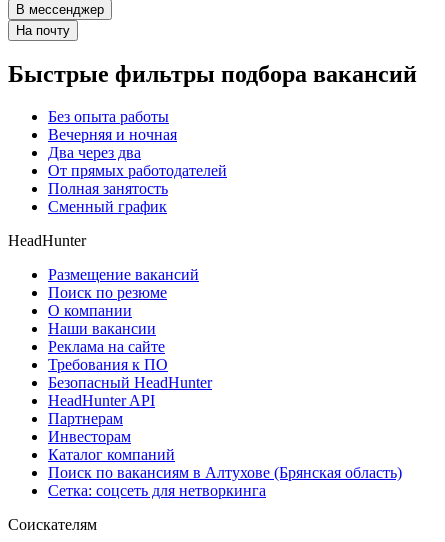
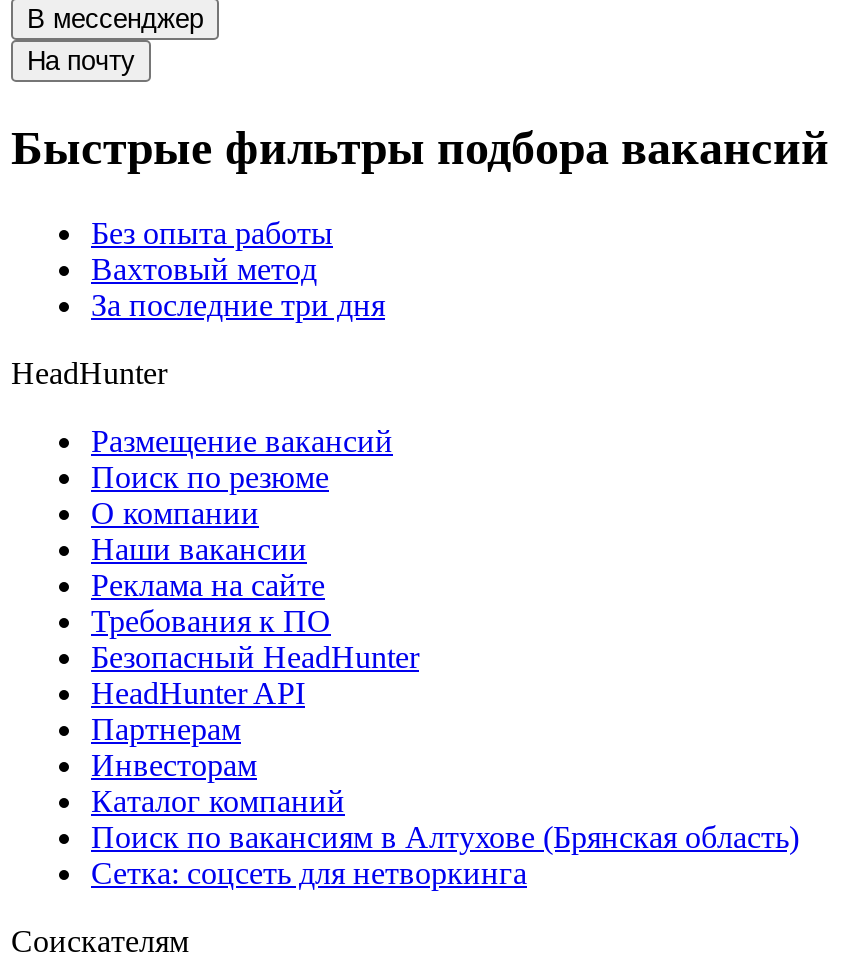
- Вечерняя и ночная
- Два через два
- От прямых работодателей
- Полная занятость
- Сменный график
+ Вахтовый метод
+ За последние три дня
